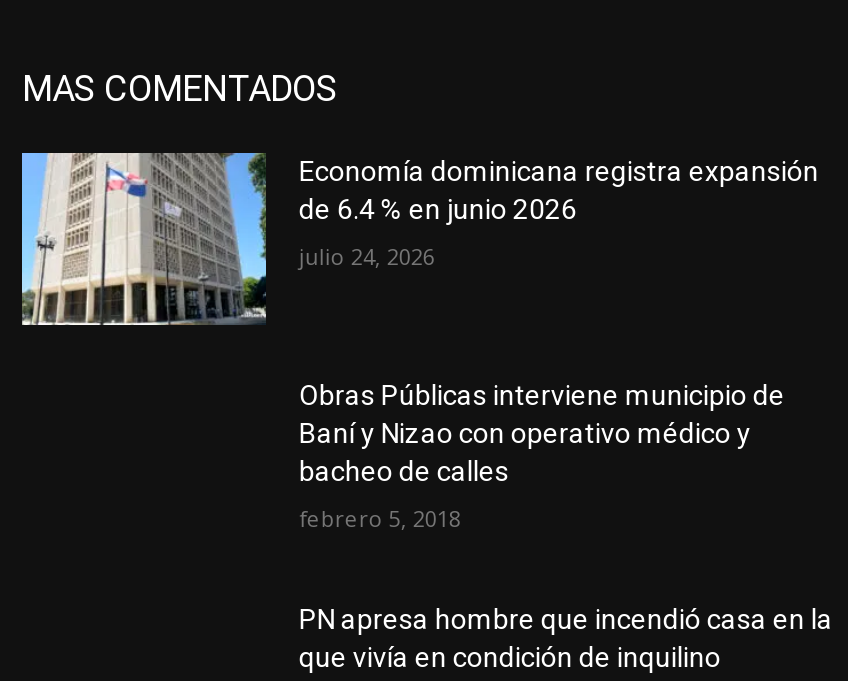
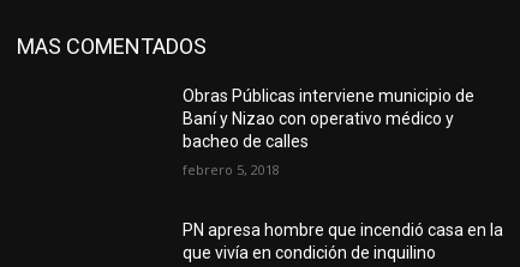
- [image]
- Economía dominicana registra expansión
- de 6.4 % en junio 2026
- julio 24, 2026
